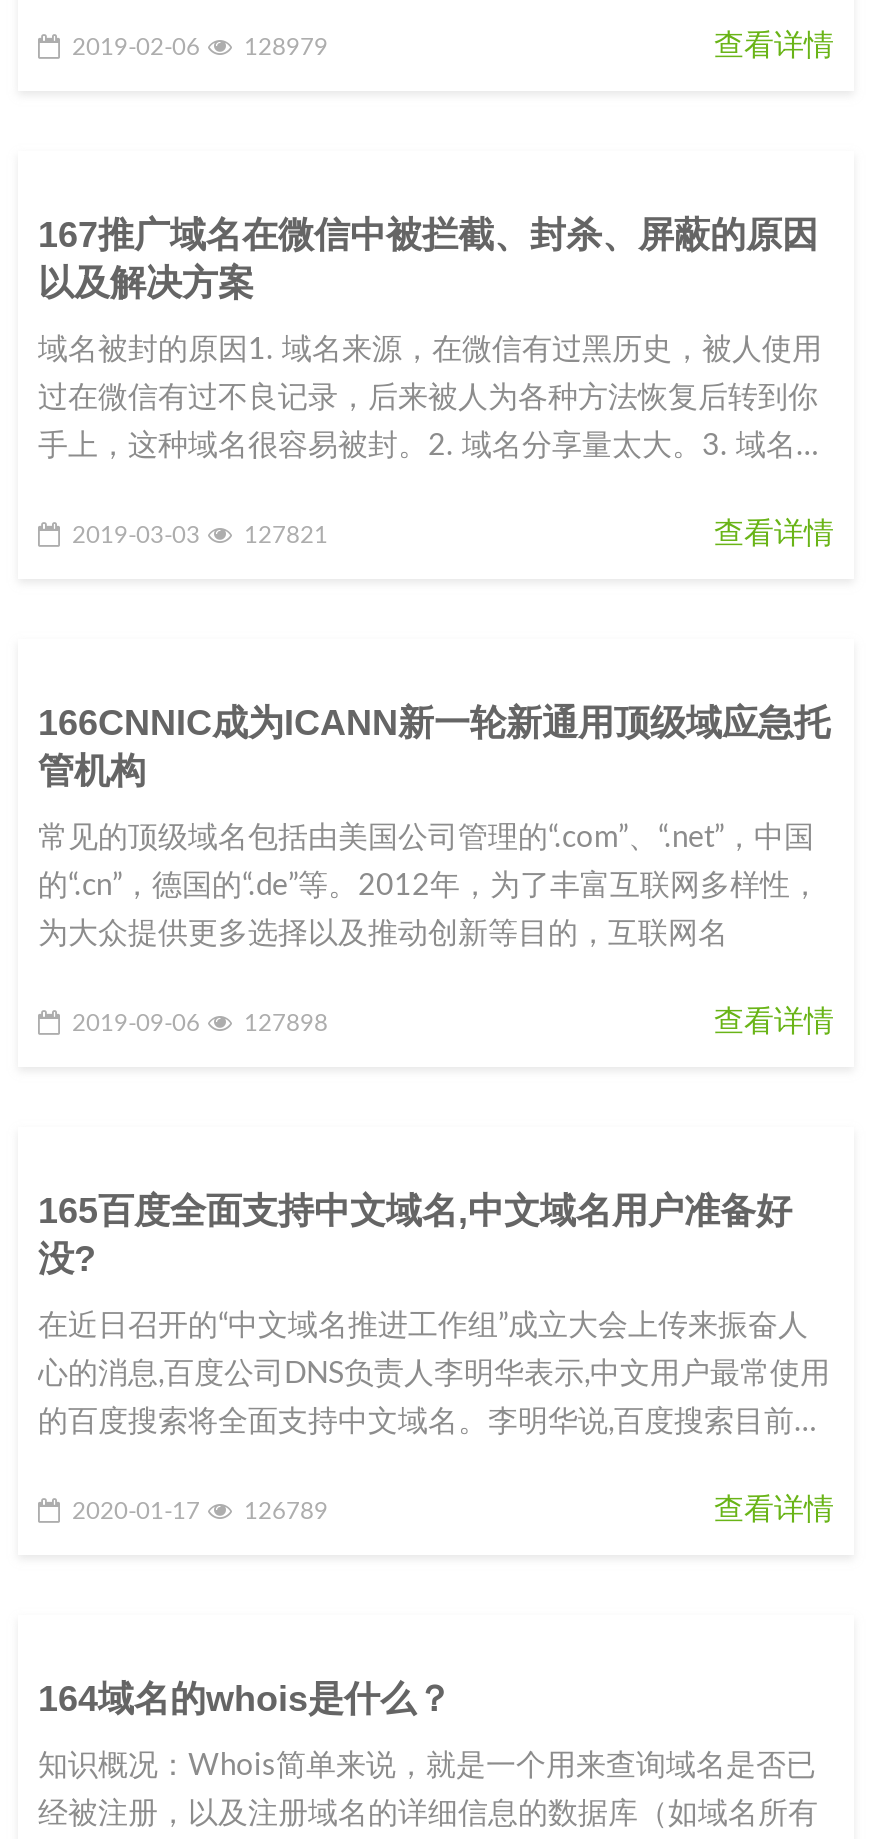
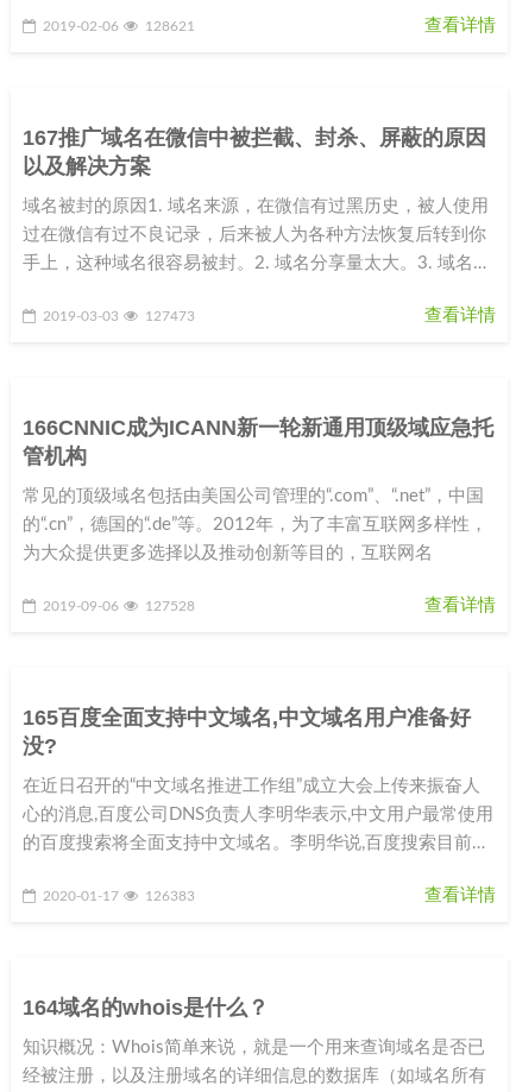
- 2019-02-06 128979
+ 2019-02-06 128621

- 2019-03-03 127821
+ 2019-03-03 127473

- 2019-09-06 127898
+ 2019-09-06 127528

- 2020-01-17 126789
+ 2020-01-17 126383
